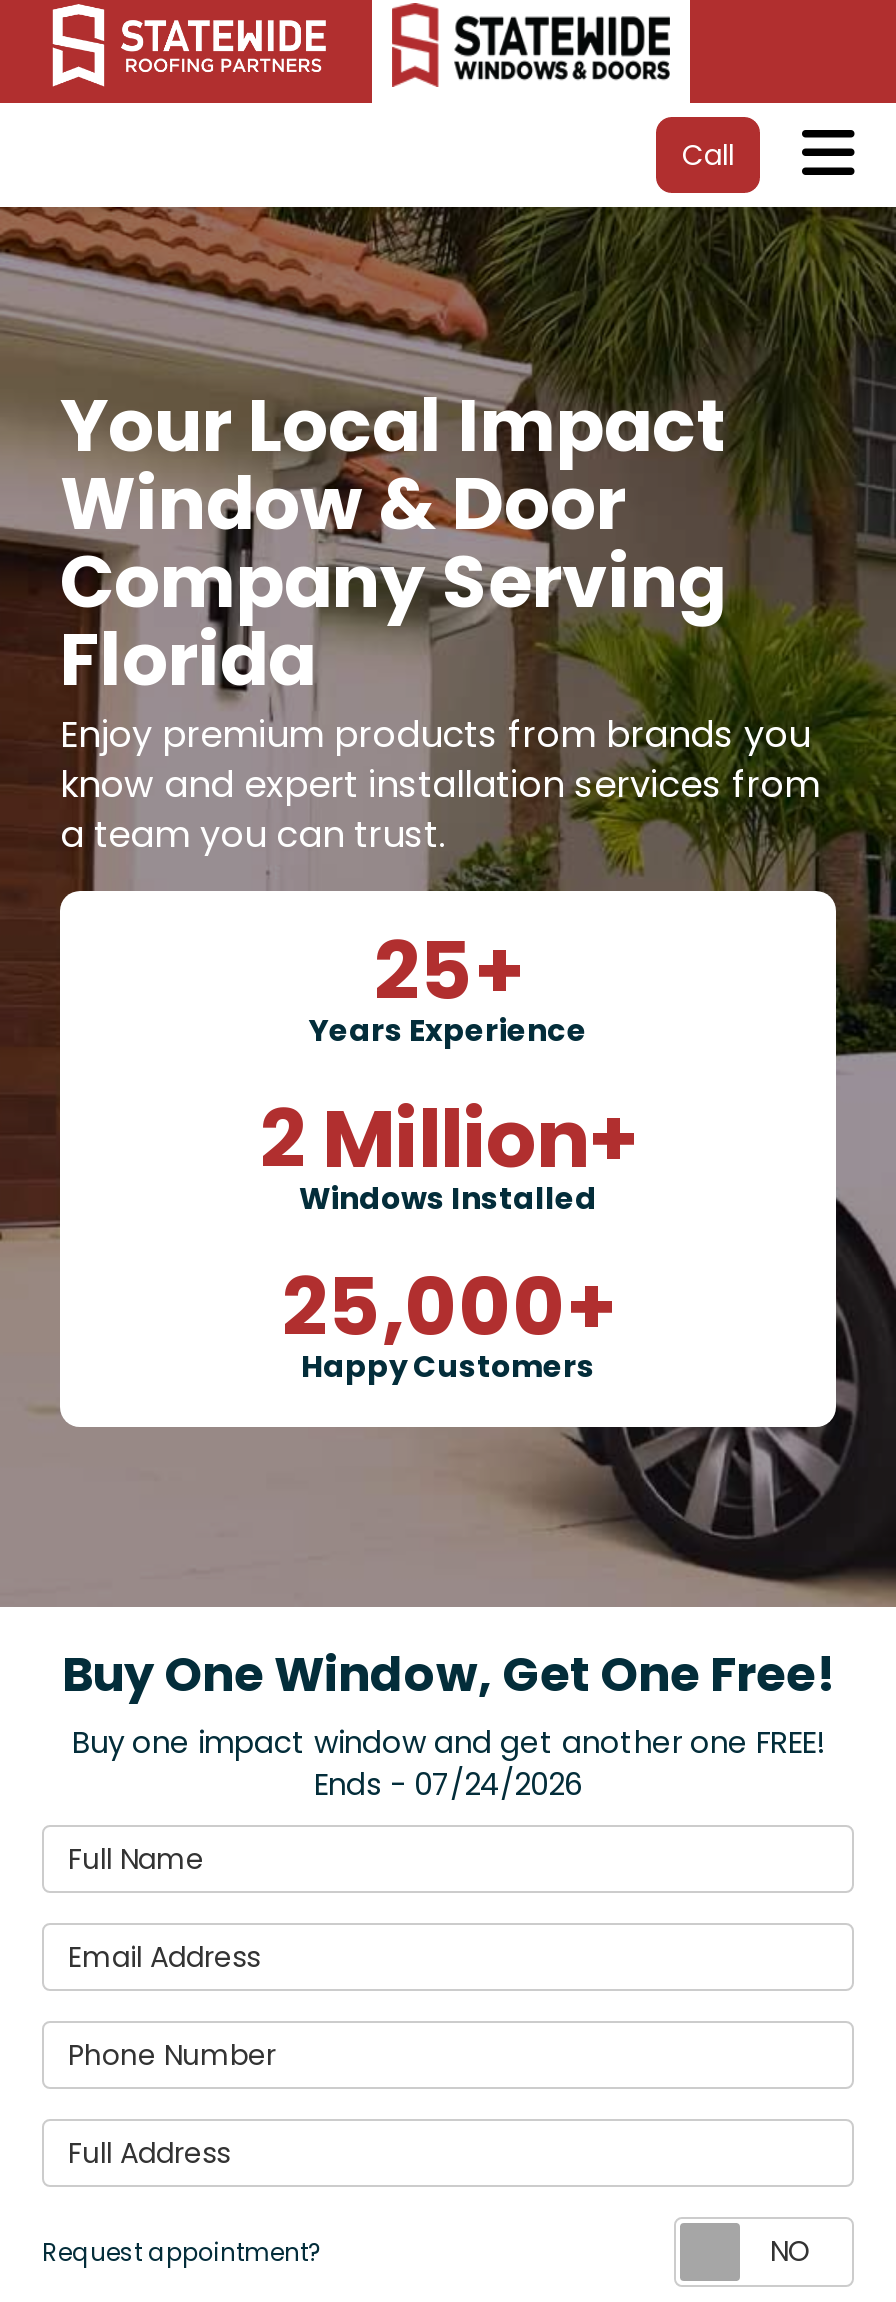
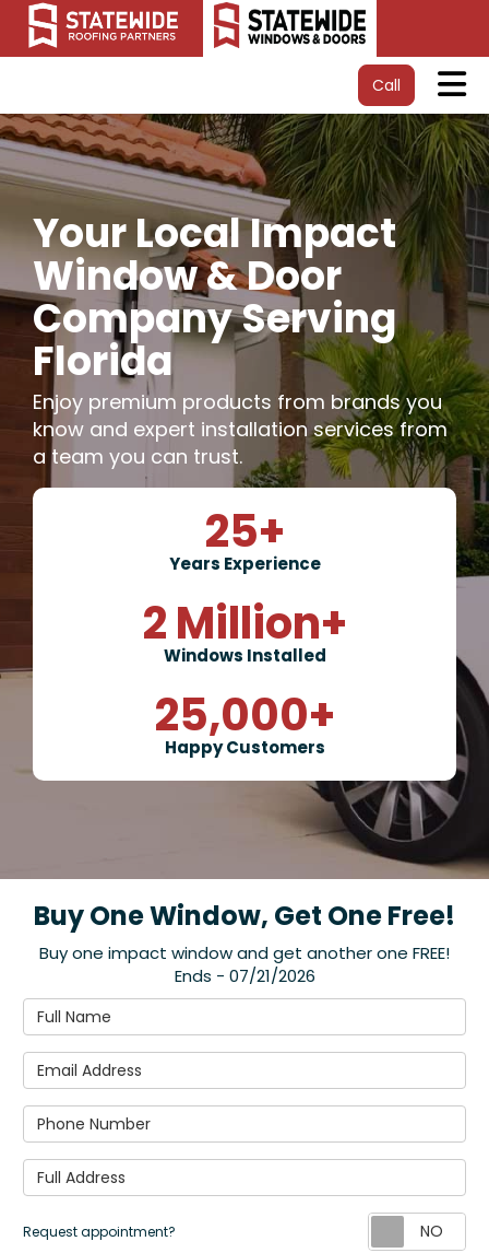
- Ends - 07/24/2026
+ Ends - 07/21/2026
